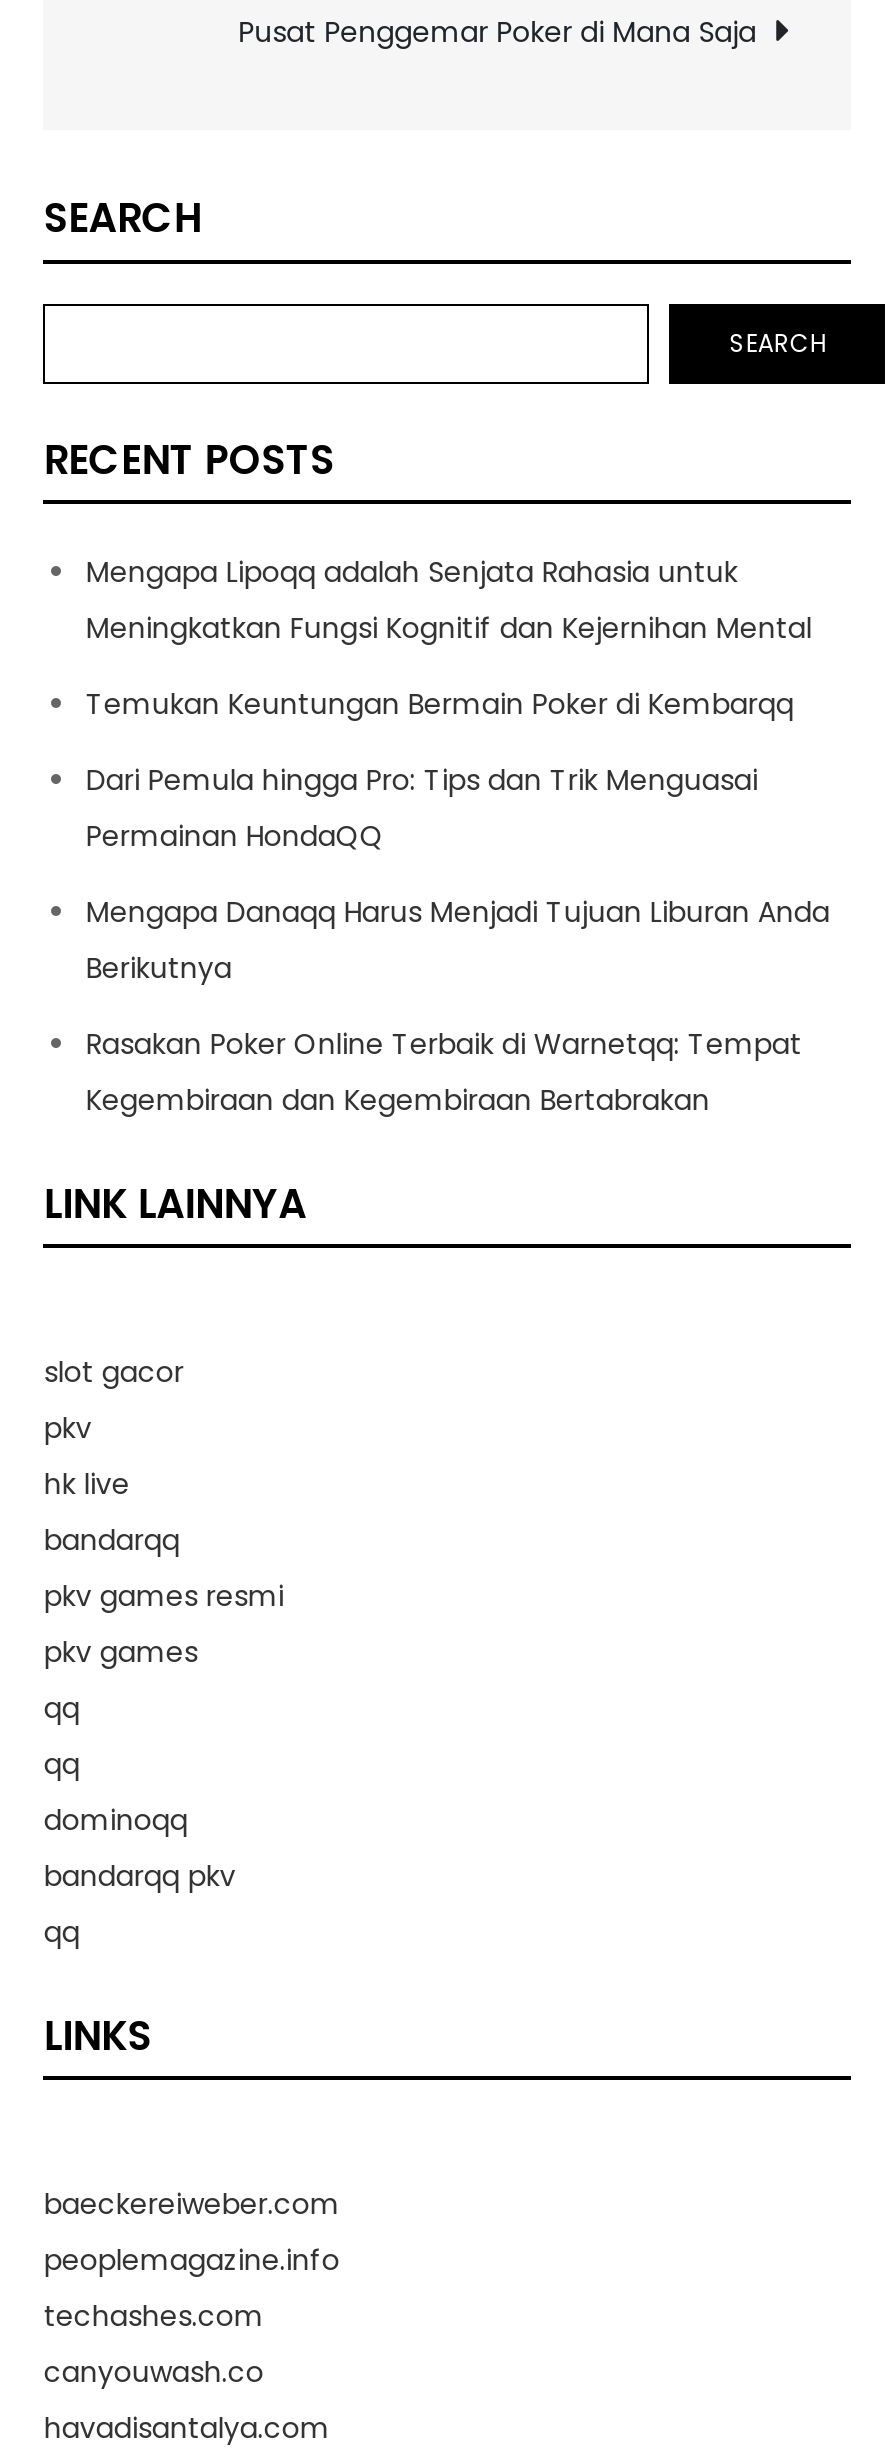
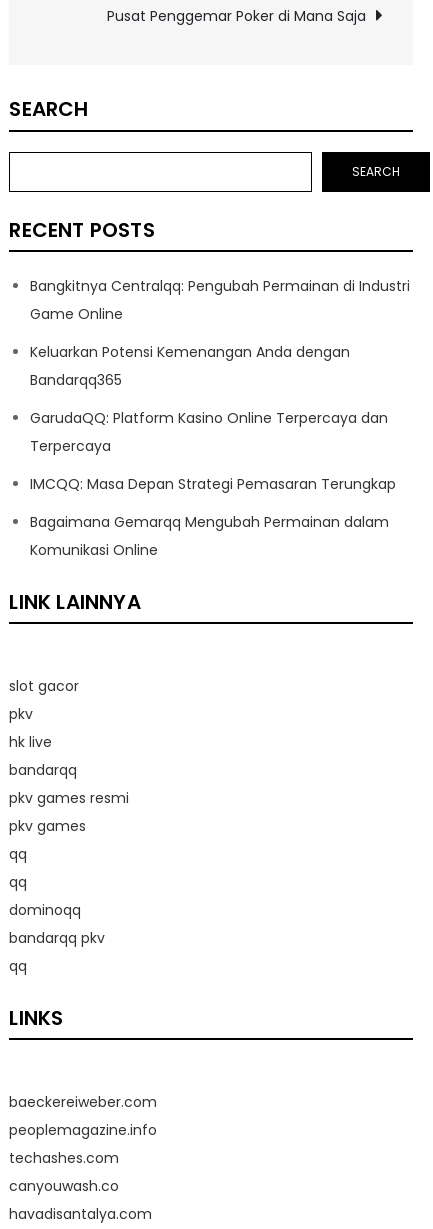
- Mengapa Lipoqq adalah Senjata Rahasia untuk
- Meningkatkan Fungsi Kognitif dan Kejernihan Mental
+ Bangkitnya Centralqq: Pengubah Permainan di Industri
+ Game Online

- Temukan Keuntungan Bermain Poker di Kembarqq
+ Keluarkan Potensi Kemenangan Anda dengan
+ Bandarqq365

- Dari Pemula hingga Pro: Tips dan Trik Menguasai
- Permainan HondaQQ
+ GarudaQQ: Platform Kasino Online Terpercaya dan
+ Terpercaya

- Mengapa Danaqq Harus Menjadi Tujuan Liburan Anda
- Berikutnya
+ IMCQQ: Masa Depan Strategi Pemasaran Terungkap

- Rasakan Poker Online Terbaik di Warnetqq: Tempat
- Kegembiraan dan Kegembiraan Bertabrakan
+ Bagaimana Gemarqq Mengubah Permainan dalam
+ Komunikasi Online
